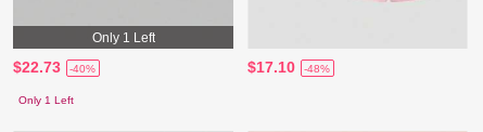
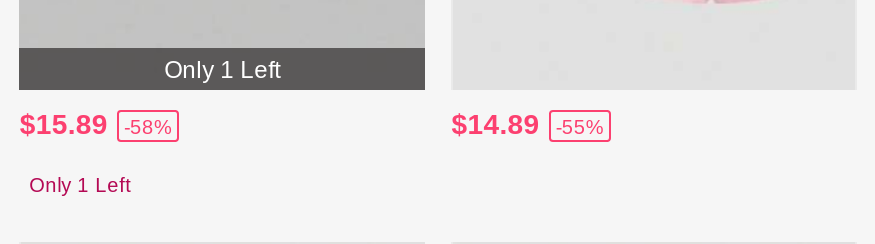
- $22.73
+ $15.89

- -40%
+ -58%

- $17.10
+ $14.89

- -48%
+ -55%
